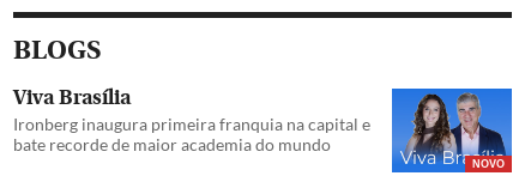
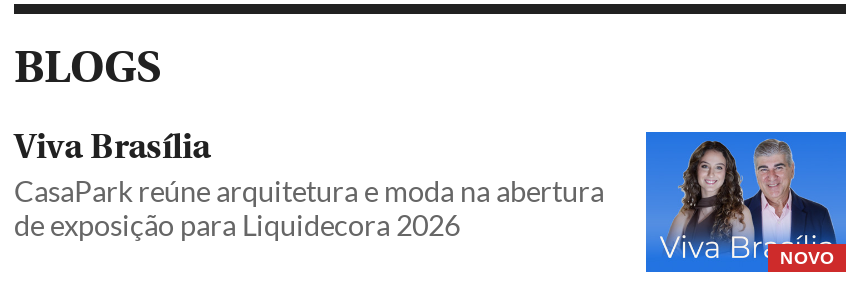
- Ironberg inaugura primeira franquia na capital e
- bate recorde de maior academia do mundo
+ CasaPark reúne arquitetura e moda na abertura
+ de exposição para Liquidecora 2026
